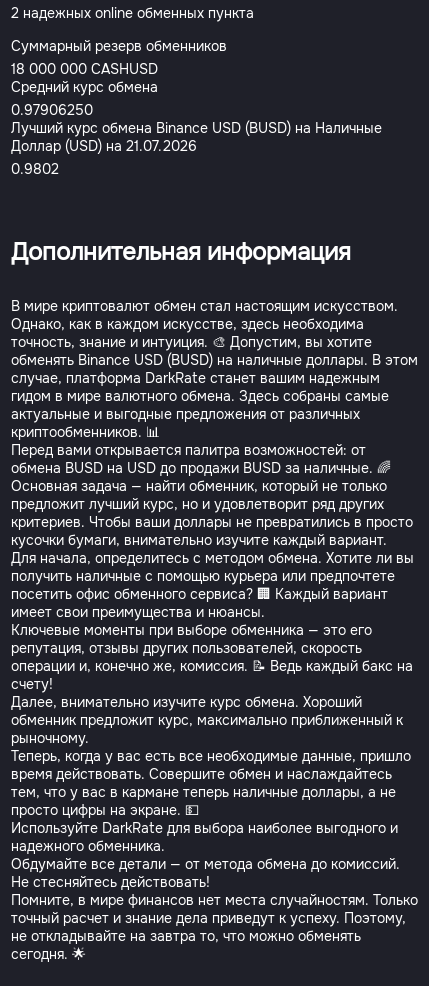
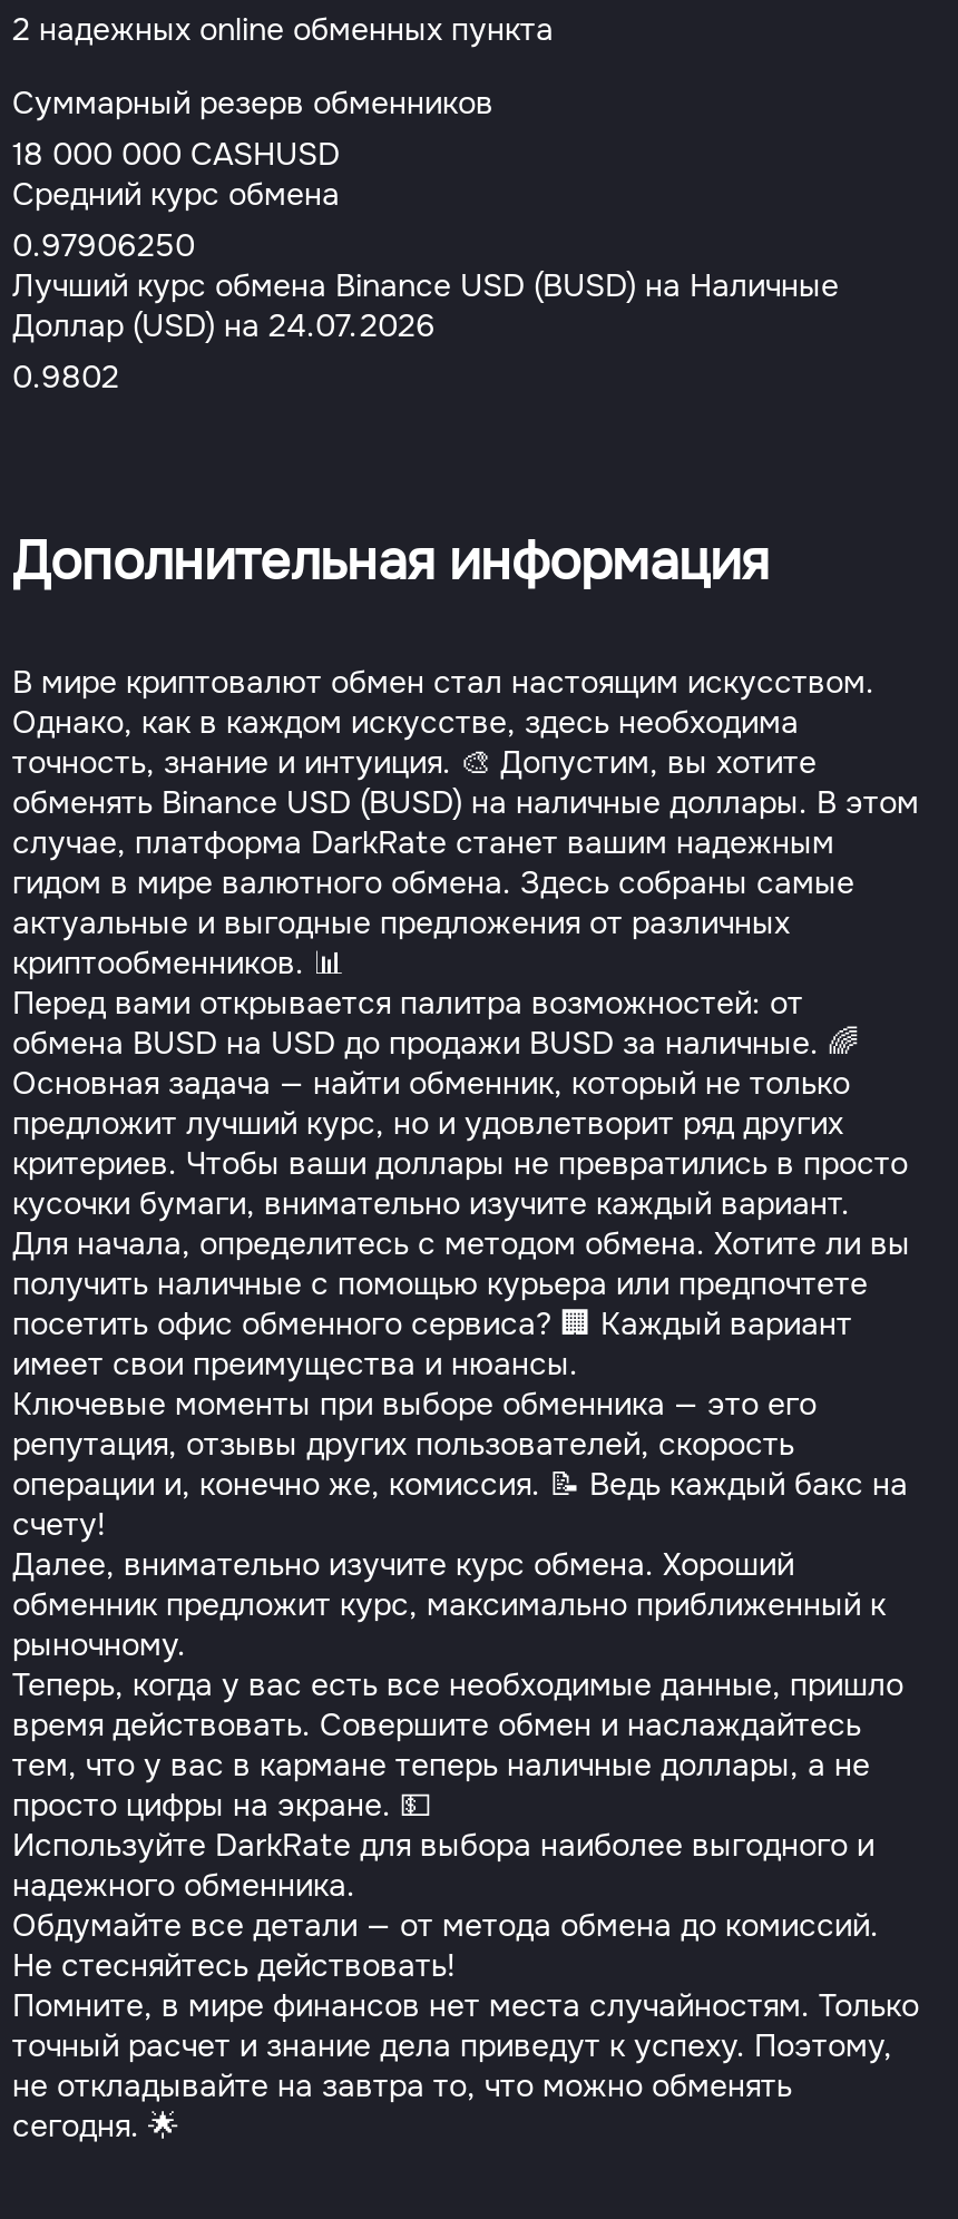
- Доллар (USD) на 21.07.2026
+ Доллар (USD) на 24.07.2026
